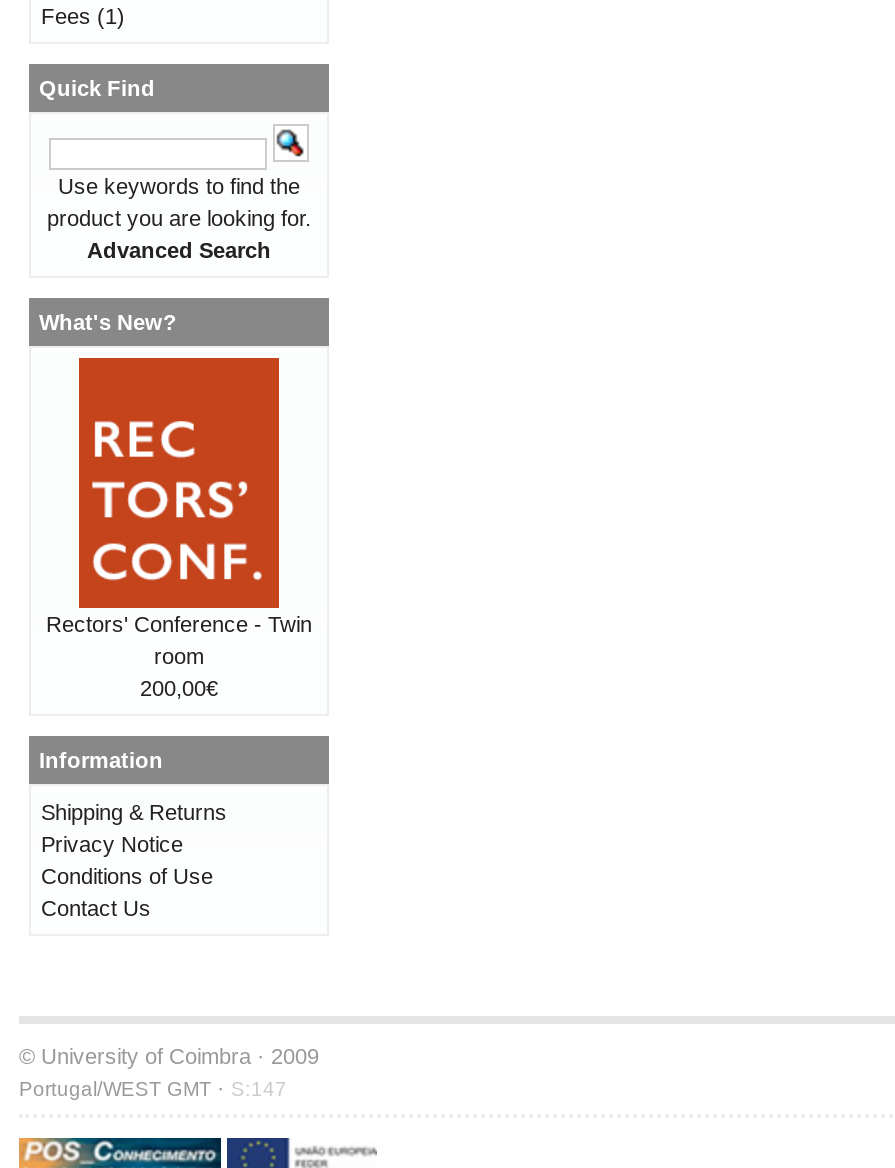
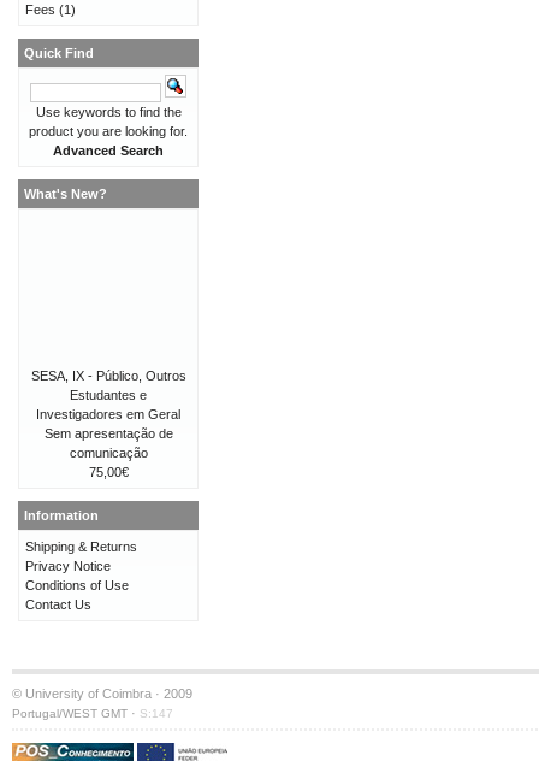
- [image]

- Rectors' Conference - Twin
- room
- 200,00€
+ SESA, IX - Público, Outros
+ Estudantes e
+ Investigadores em Geral
+ Sem apresentação de
+ comunicação
+ 75,00€
